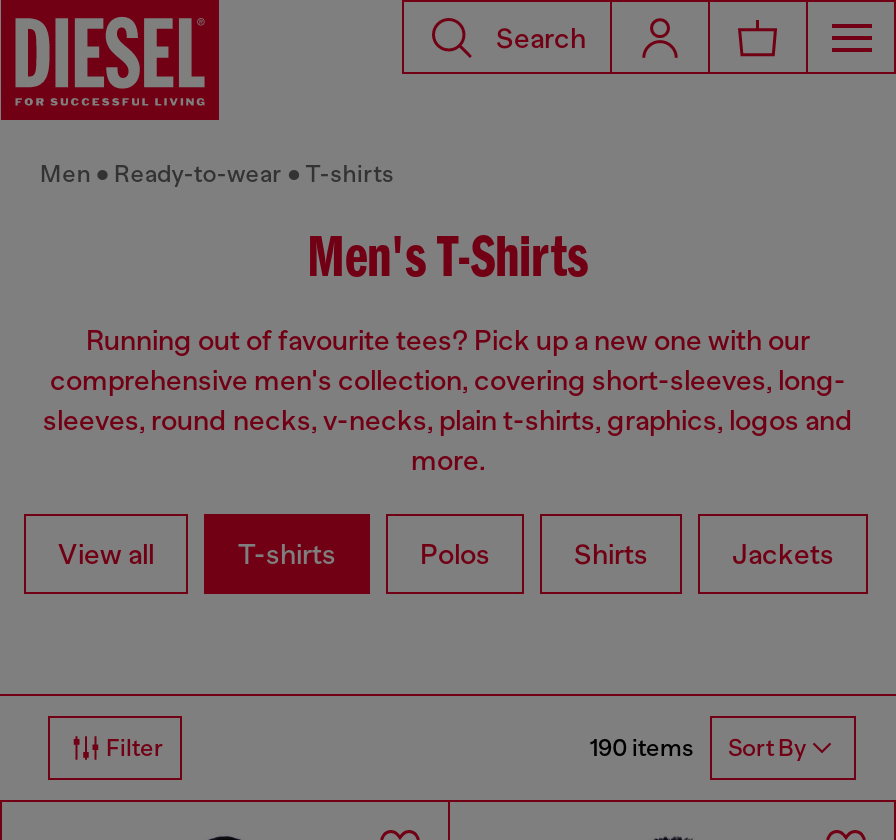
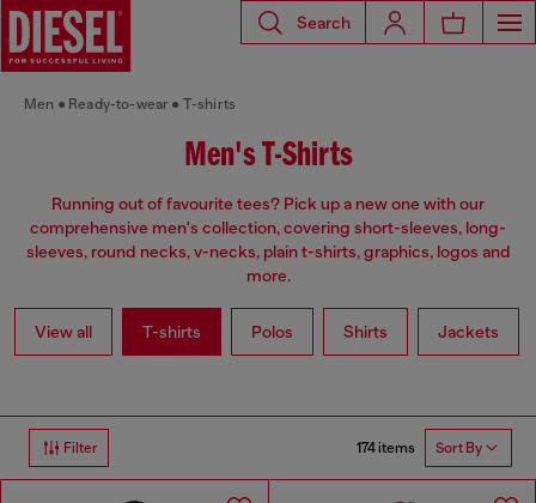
- 190 items Sort By
+ 174 items Sort By
